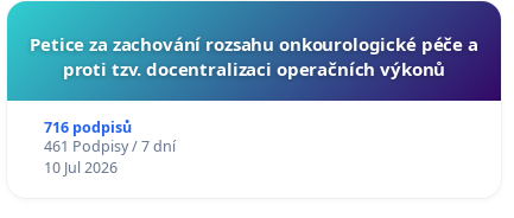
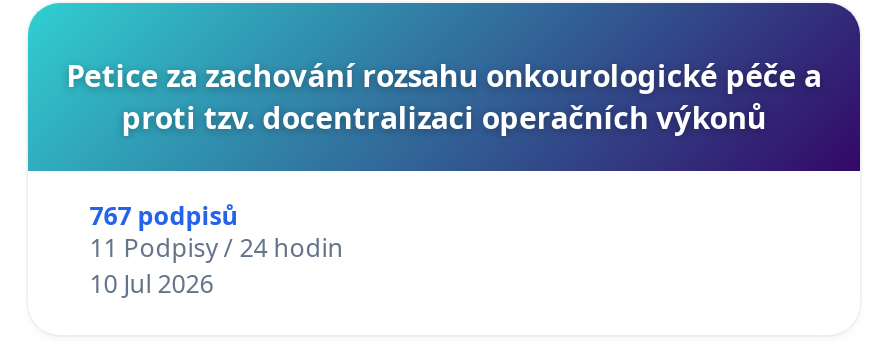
- 716 podpisů
+ 767 podpisů

- 461 Podpisy / 7 dní
+ 11 Podpisy / 24 hodin
